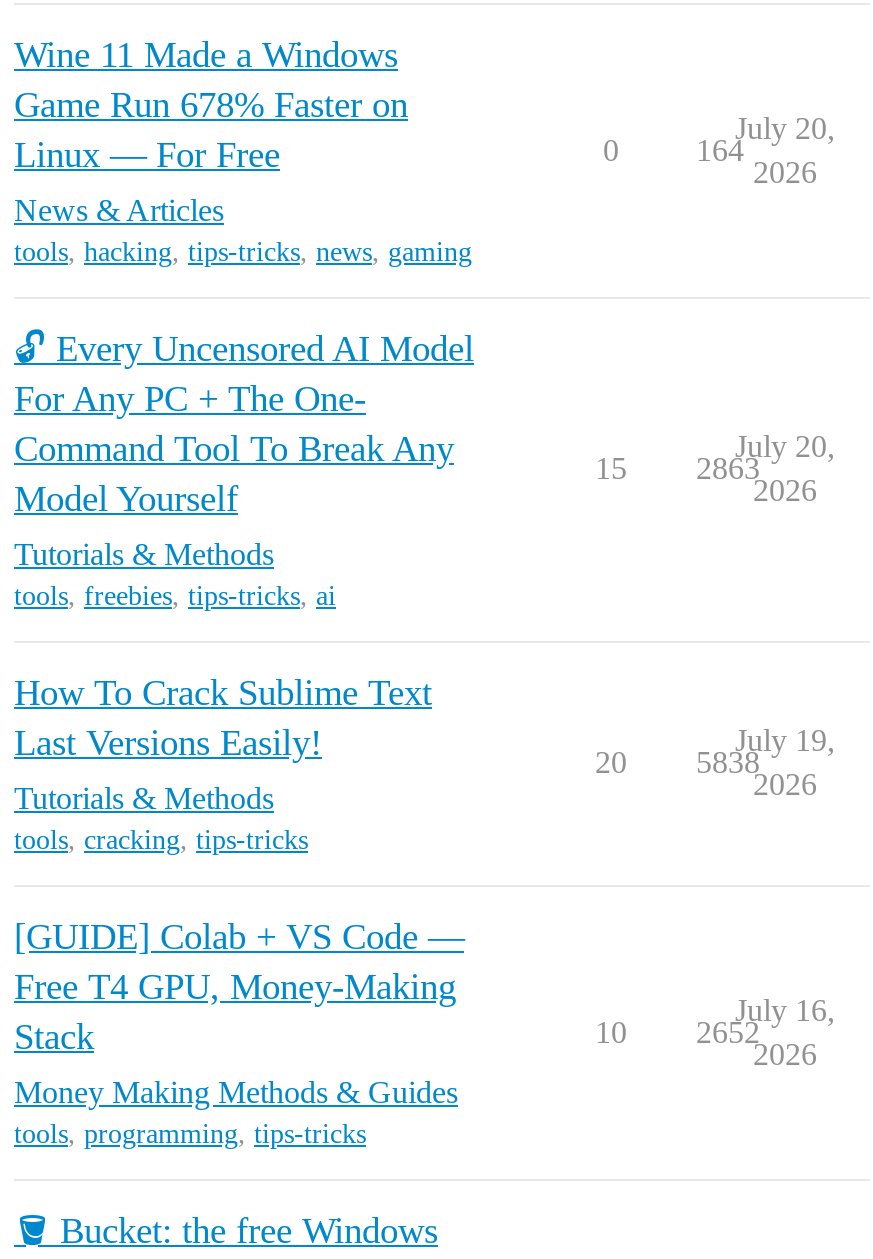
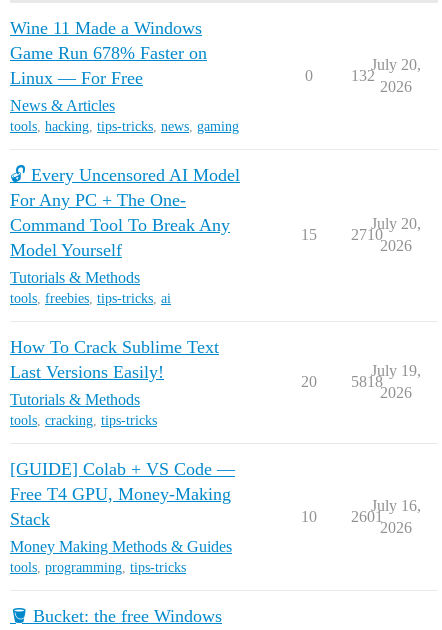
- 164
+ 132

- 2863
+ 2710

- 5838
+ 5818

- 2652
+ 2601
